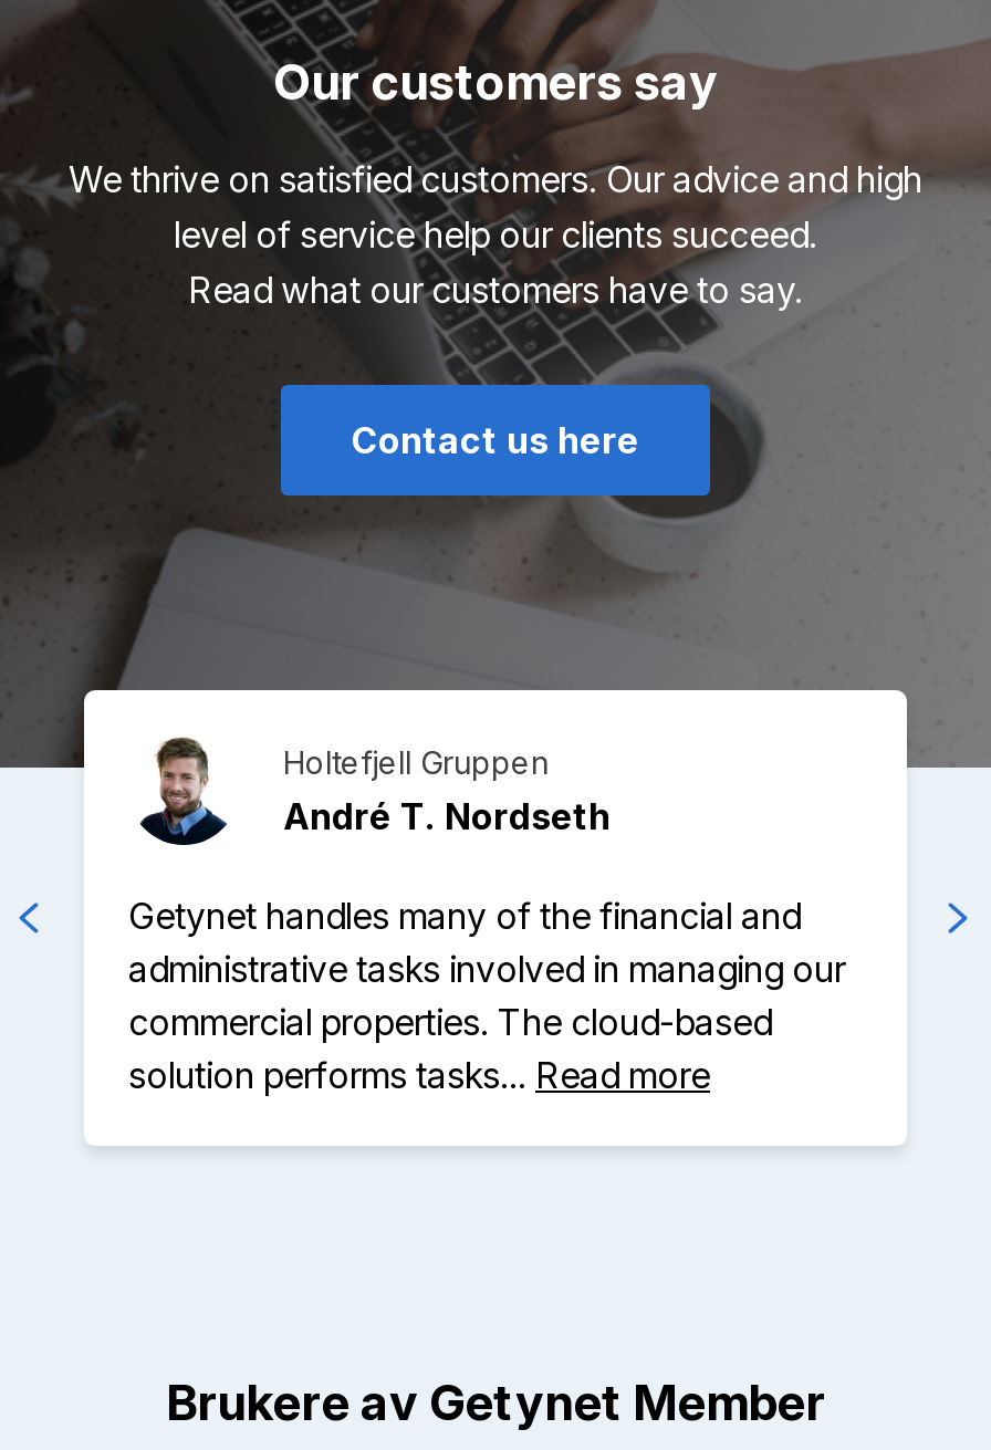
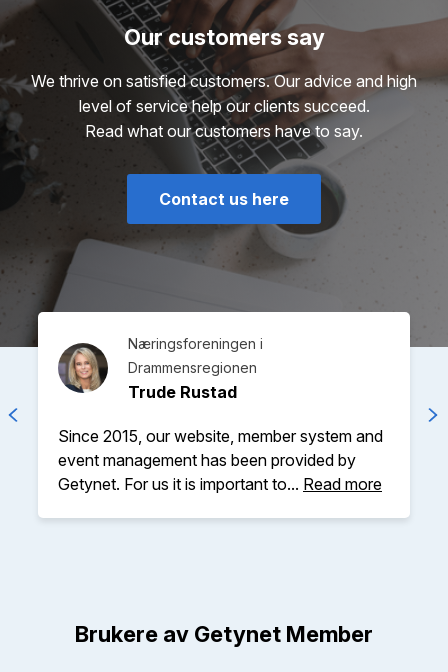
- [image]
- Holtefjell Gruppen
- André T. Nordseth
+ [image]
+ Næringsforeningen i
+ Drammensregionen
+ Trude Rustad

- Getynet handles many of the financial and
- administrative tasks involved in managing our
- commercial properties. The cloud-based
- solution performs tasks... Read more
+ Since 2015, our website, member system and
+ event management has been provided by
+ Getynet. For us it is important to... Read more
